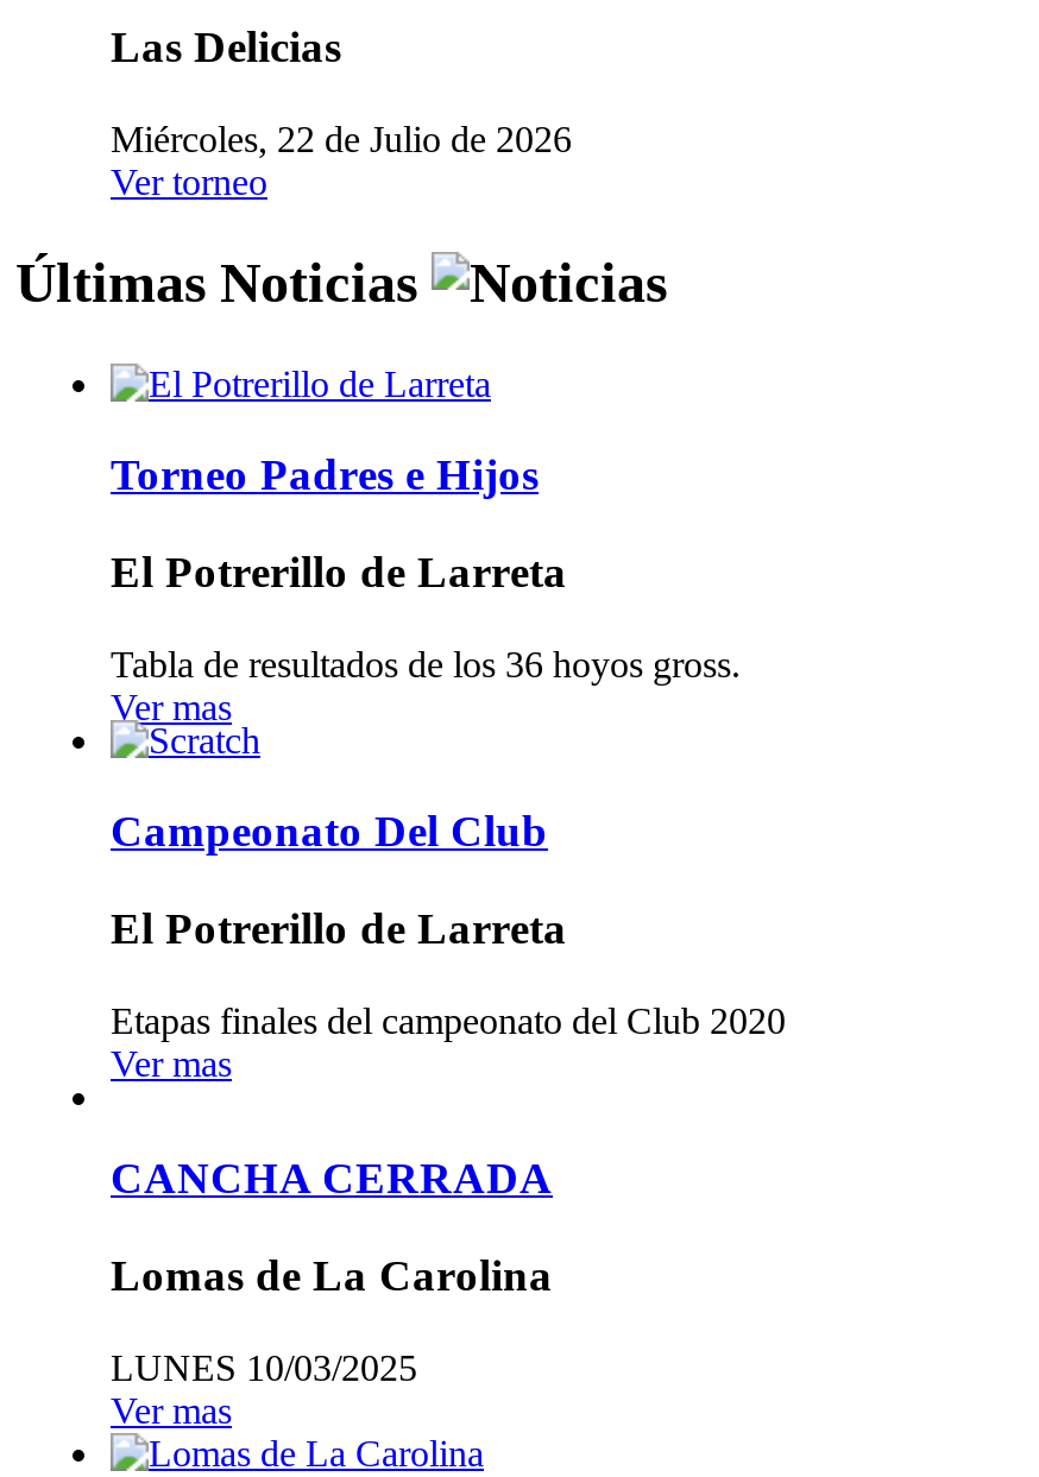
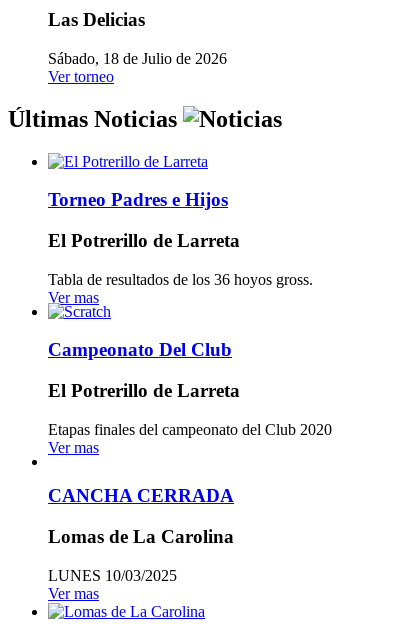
- Miércoles, 22 de Julio de 2026
+ Sábado, 18 de Julio de 2026
